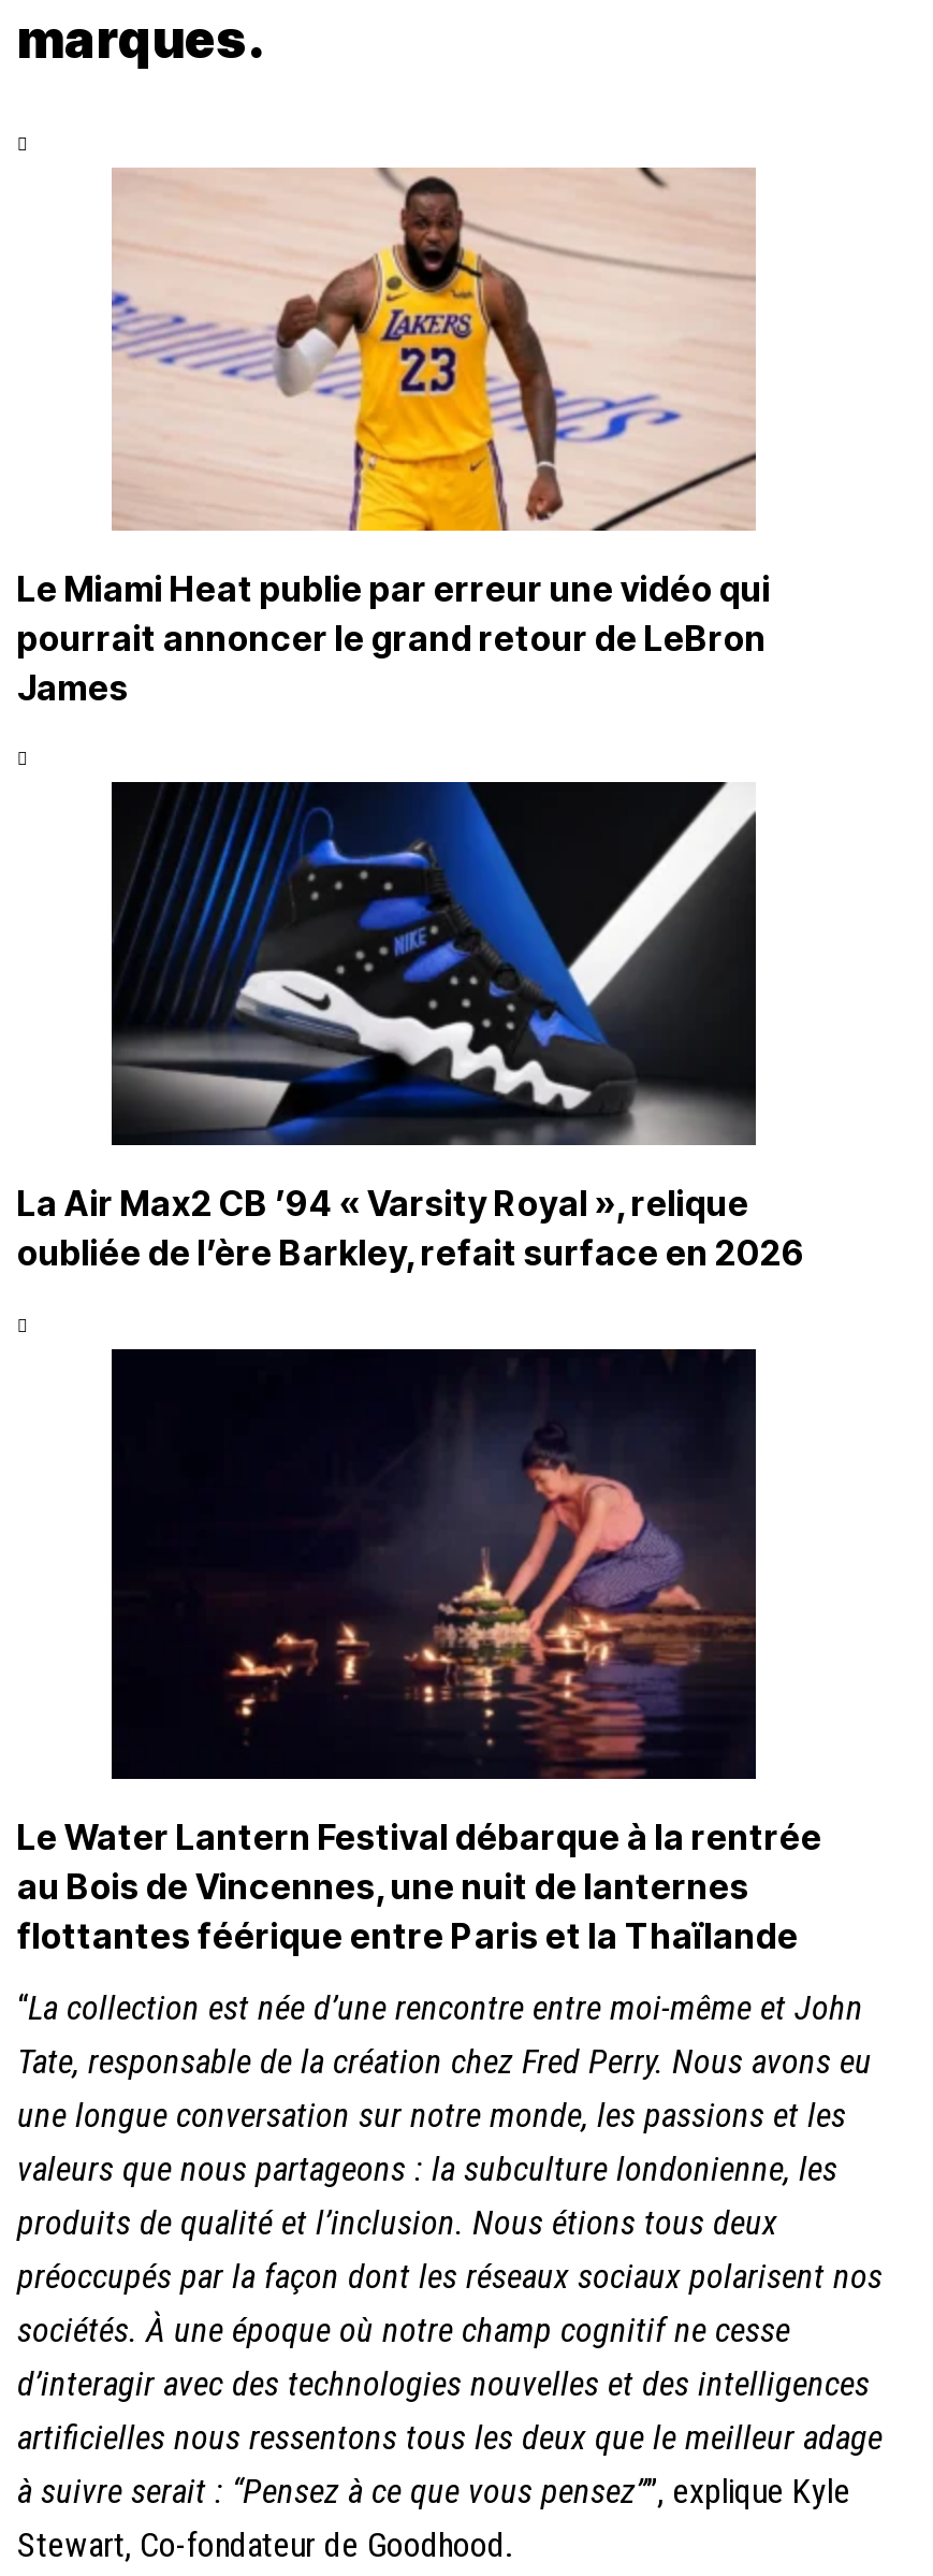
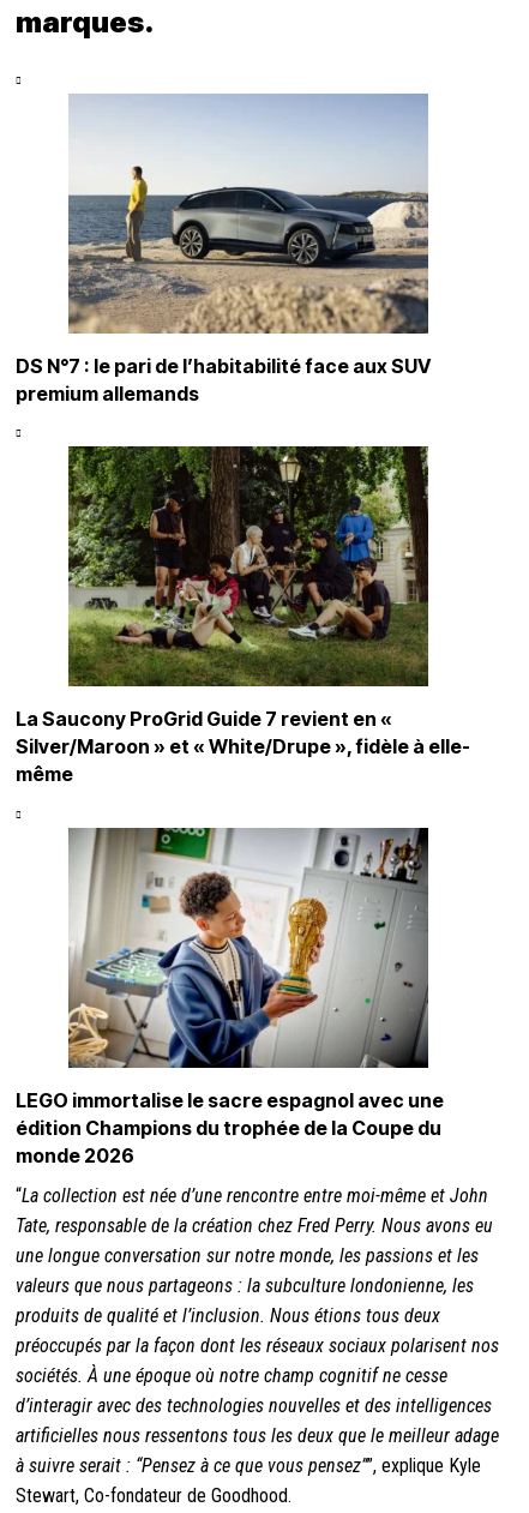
- [image]
- Le Miami Heat publie par erreur une vidéo qui
- pourrait annoncer le grand retour de LeBron
- James
+ [image]
+ DS N°7 : le pari de l’habitabilité face aux SUV
+ premium allemands

- [image]
+ [image]

- La Air Max2 CB ’94 « Varsity Royal », relique
- oubliée de l’ère Barkley, refait surface en 2026
+ La Saucony ProGrid Guide 7 revient en «
+ Silver/Maroon » et « White/Drupe », fidèle à elle-
+ même

- [image]
+ [image]

- Le Water Lantern Festival débarque à la rentrée
- au Bois de Vincennes, une nuit de lanternes
- flottantes féérique entre Paris et la Thaïlande
+ LEGO immortalise le sacre espagnol avec une
+ édition Champions du trophée de la Coupe du
+ monde 2026
